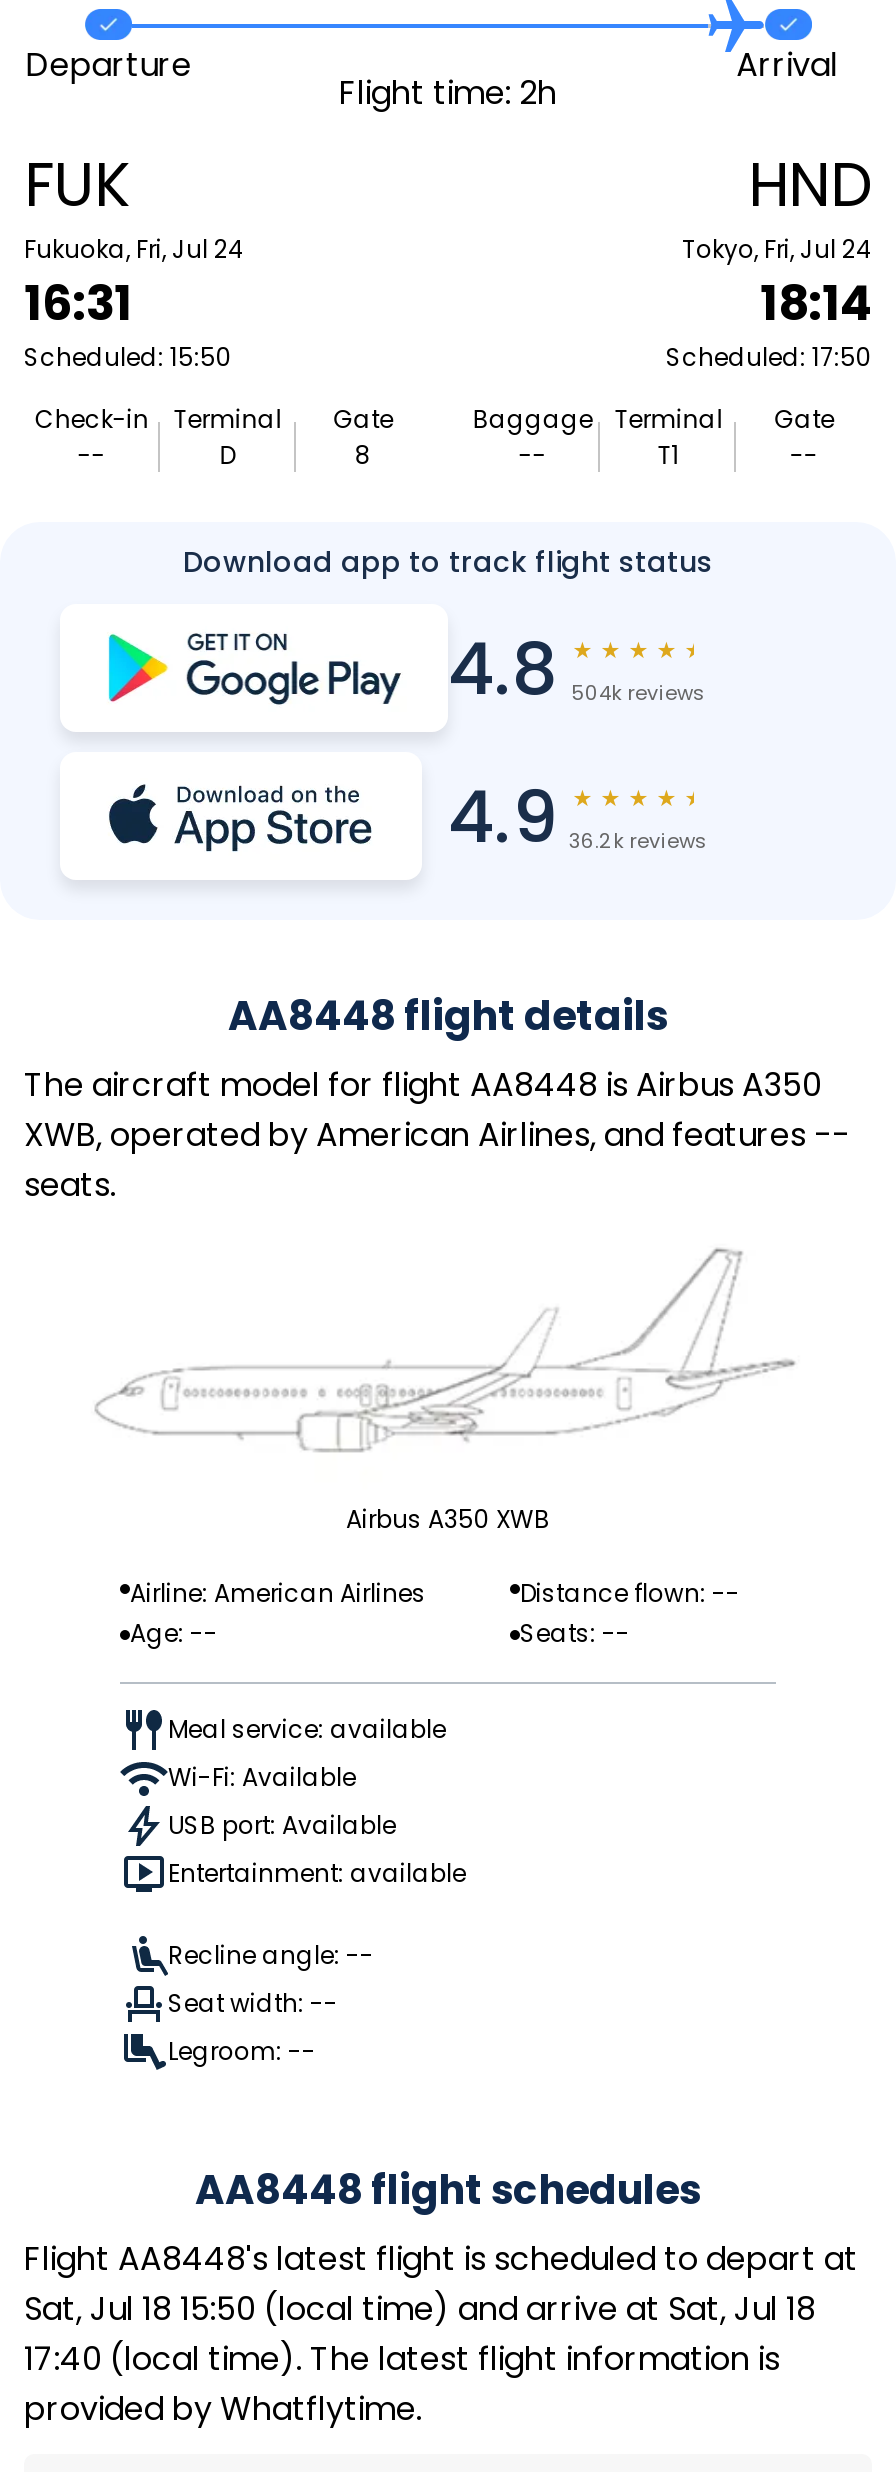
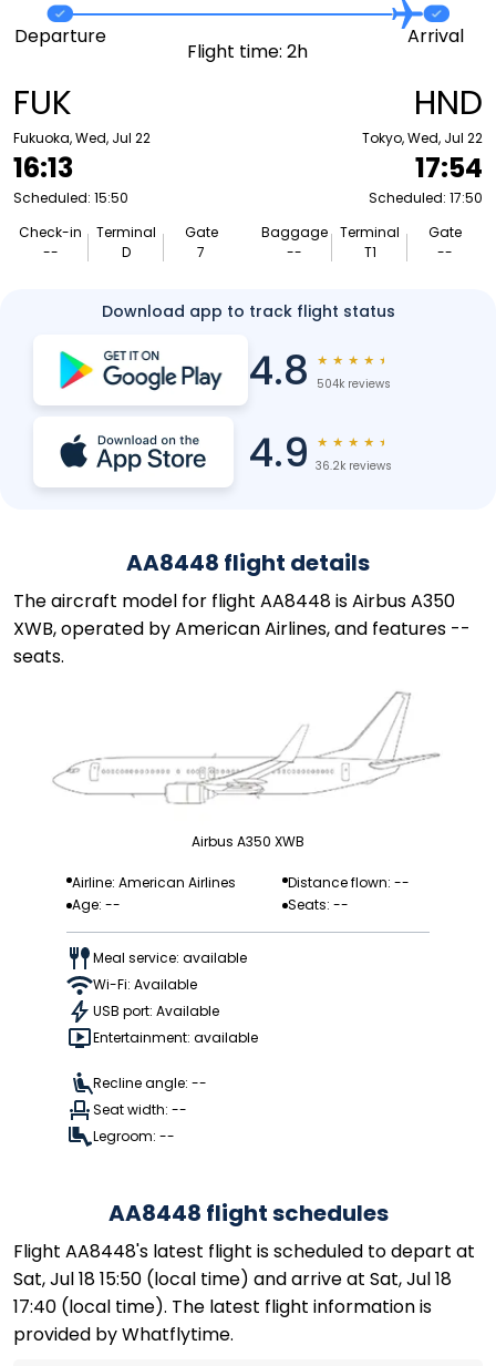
- Fukuoka, Fri, Jul 24
+ Fukuoka, Wed, Jul 22

- Tokyo, Fri, Jul 24
+ Tokyo, Wed, Jul 22

- 16:31
+ 16:13

- 18:14
+ 17:54

- 8
+ 7
